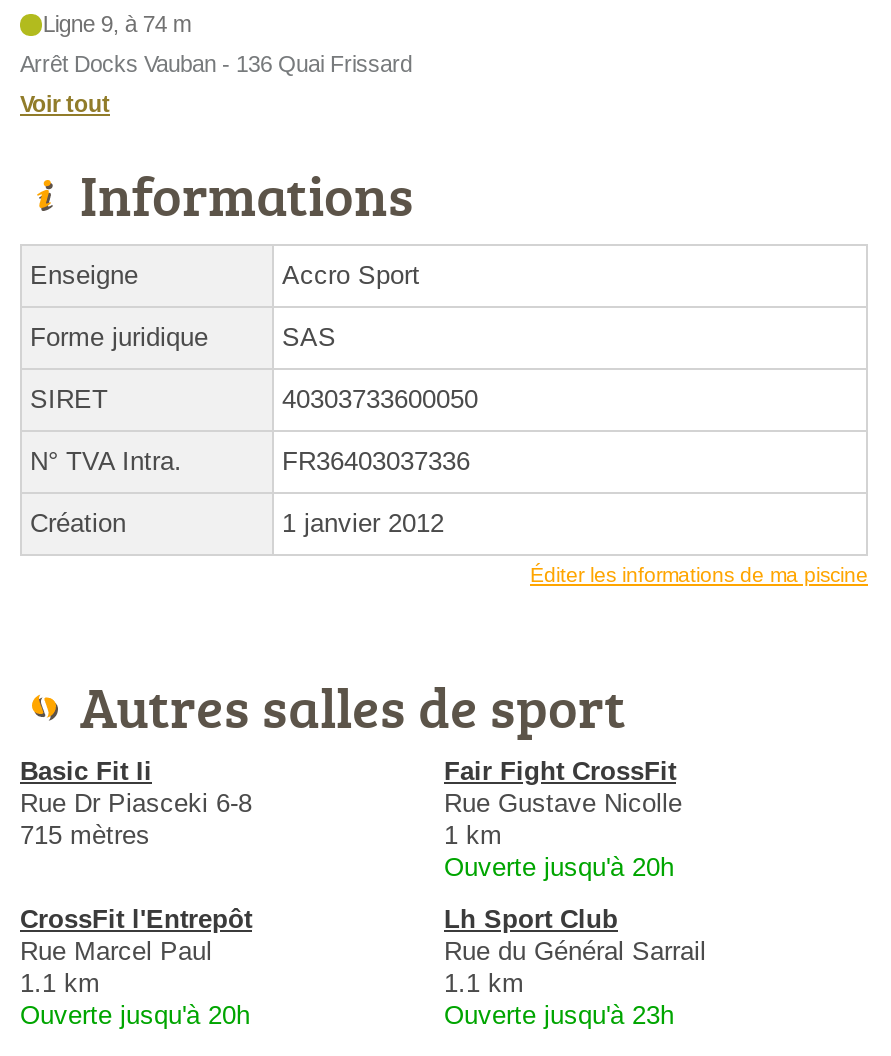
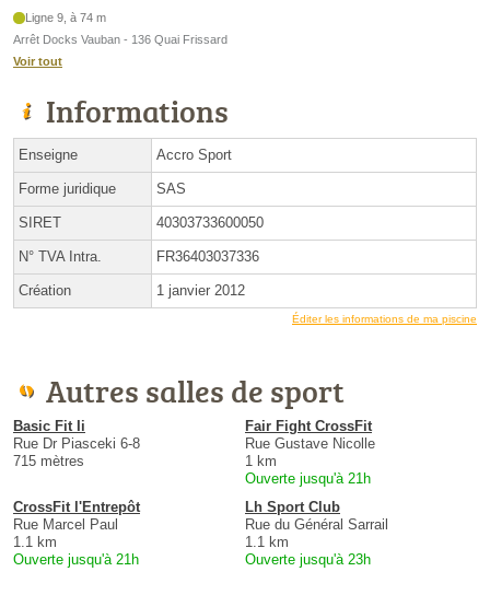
- Ouverte jusqu'à 20h
+ Ouverte jusqu'à 21h

- Ouverte jusqu'à 20h
+ Ouverte jusqu'à 21h
